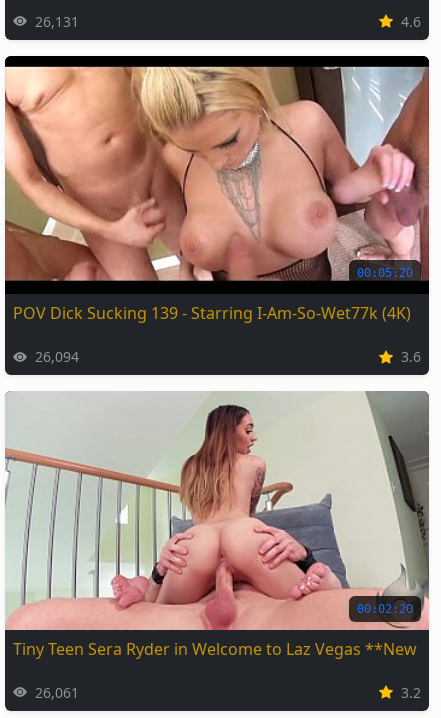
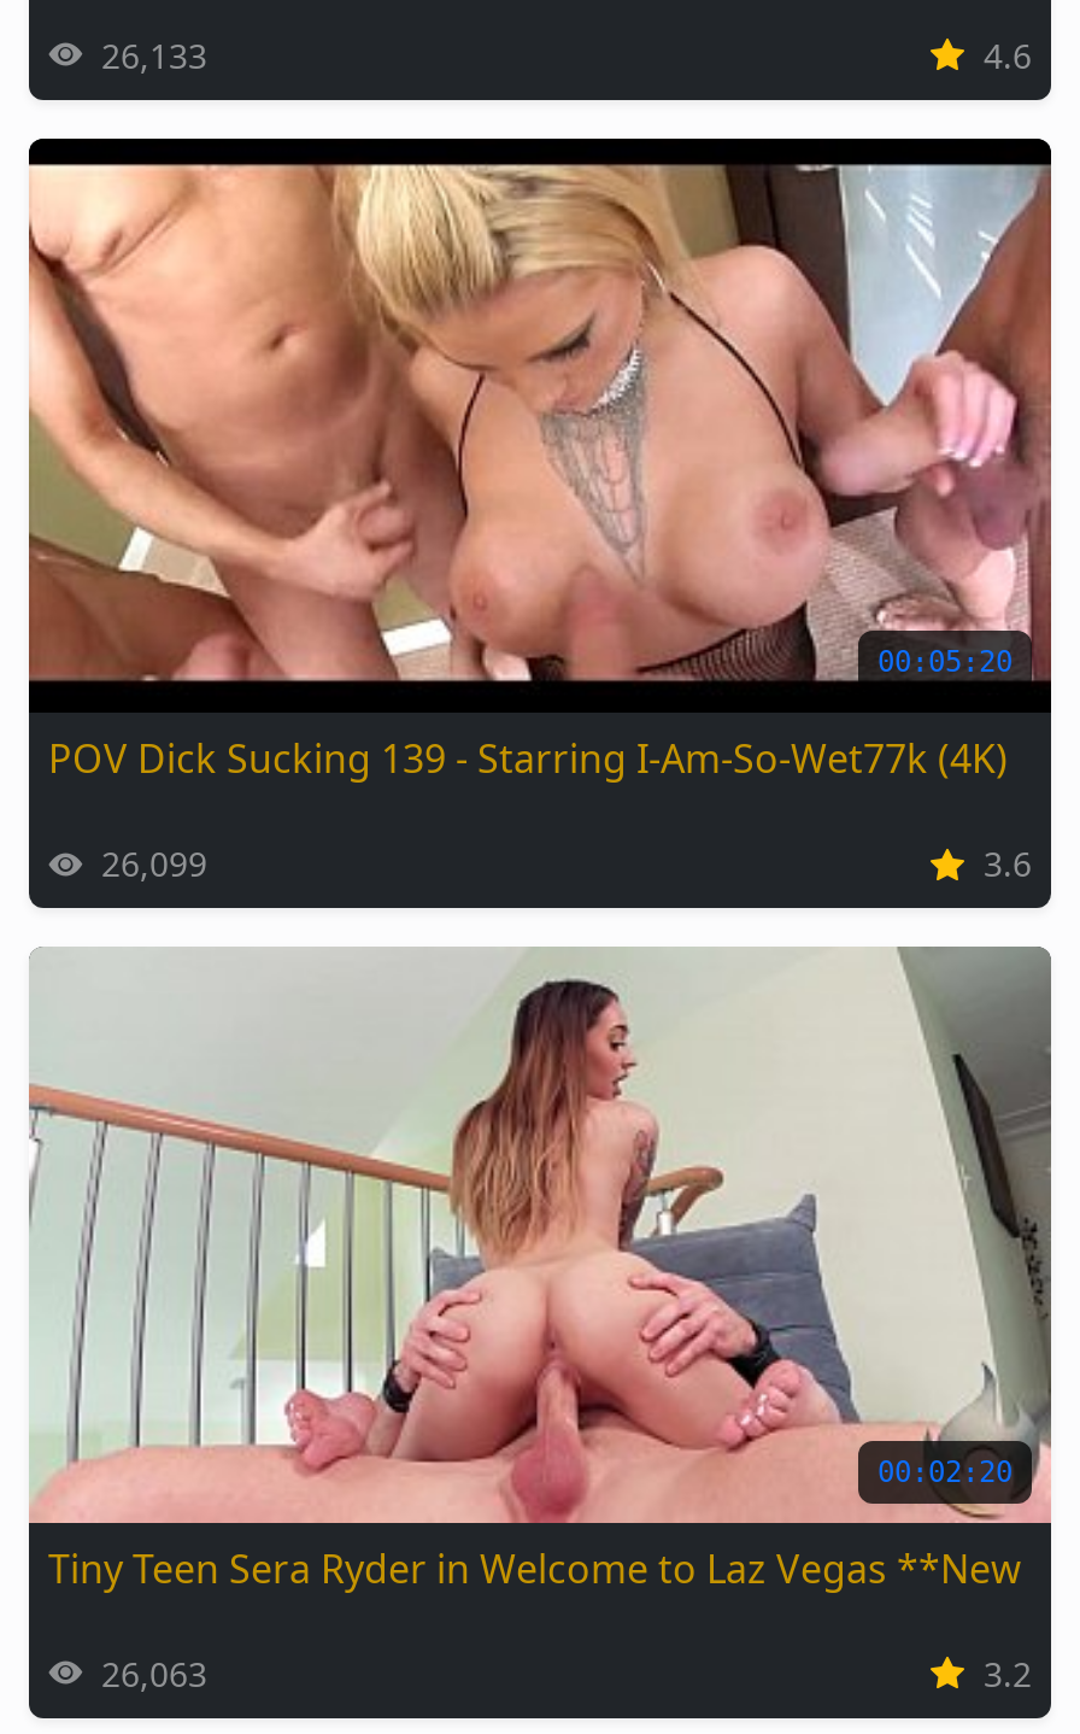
- 26,131
+ 26,133

- 26,094
+ 26,099

- 26,061
+ 26,063
